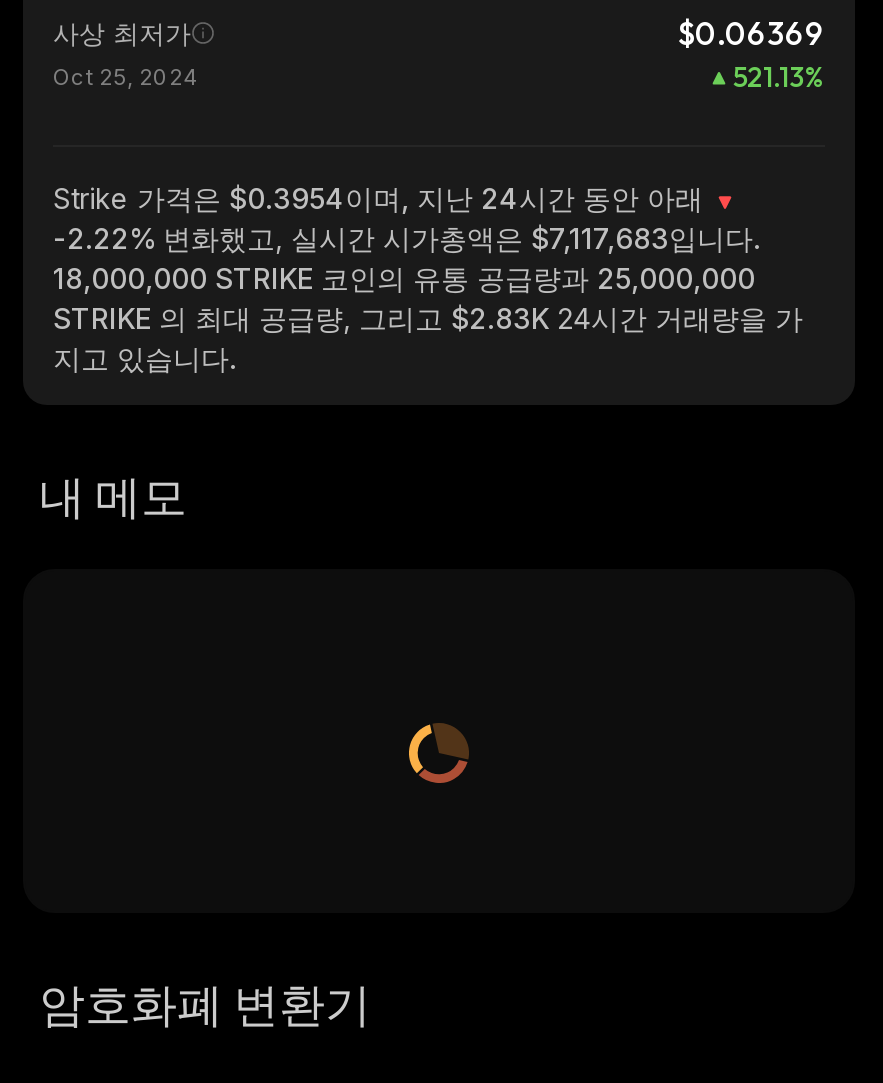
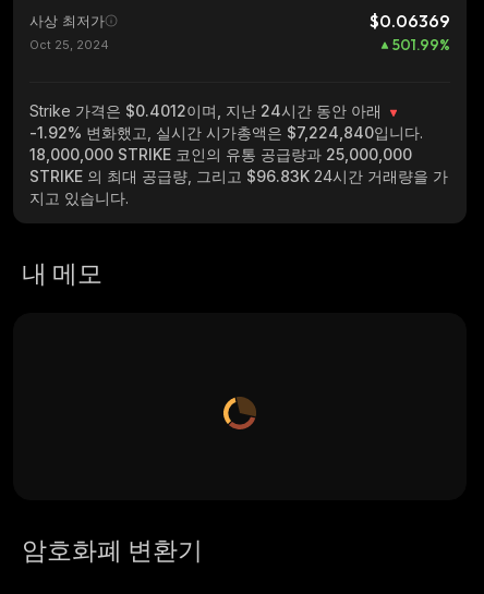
- 521.13%
+ 501.99%

- Strike 가격은 $0.3954이며, 지난 24시간 동안 아래
+ Strike 가격은 $0.4012이며, 지난 24시간 동안 아래

- -2.22% 변화했고, 실시간 시가총액은 $7,117,683입니다.
+ -1.92% 변화했고, 실시간 시가총액은 $7,224,840입니다.

- STRIKE 의 최대 공급량, 그리고 $2.83K 24시간 거래량을 가
+ STRIKE 의 최대 공급량, 그리고 $96.83K 24시간 거래량을 가
